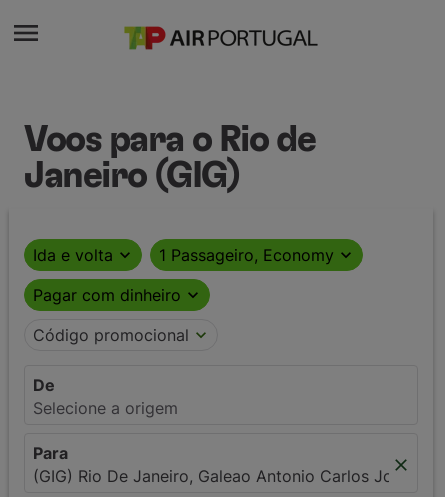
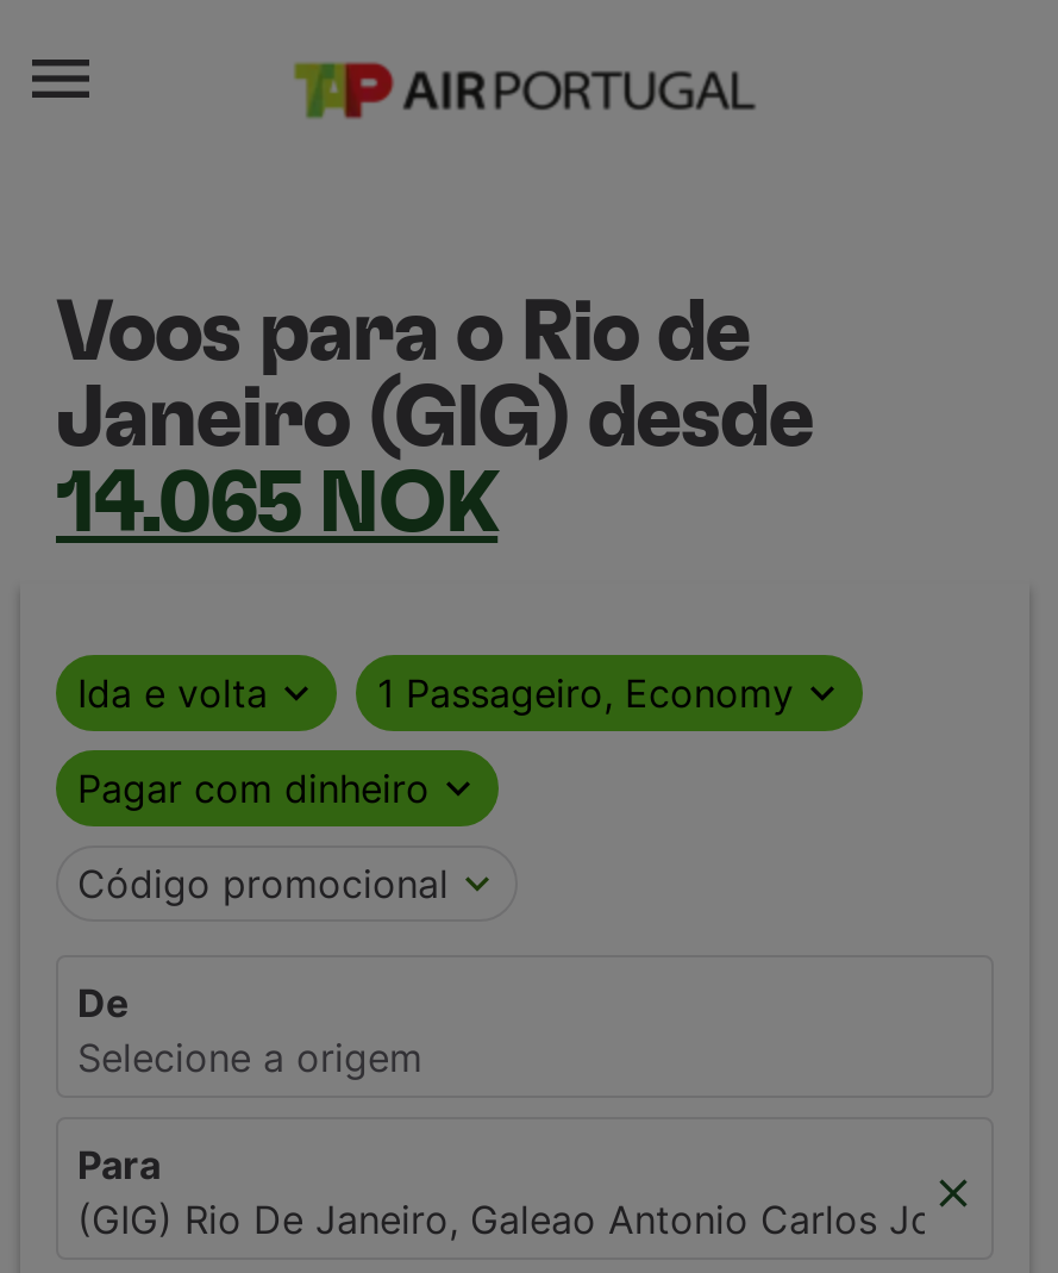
- Janeiro (GIG)
+ Janeiro (GIG) desde
+ 14.065 NOK
